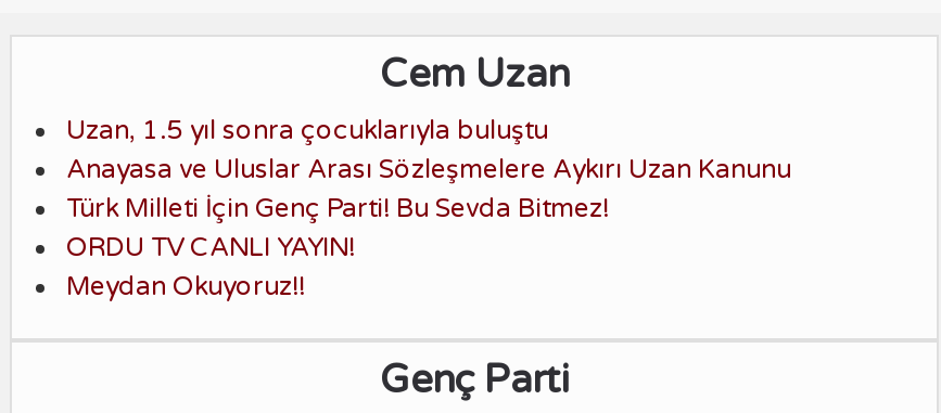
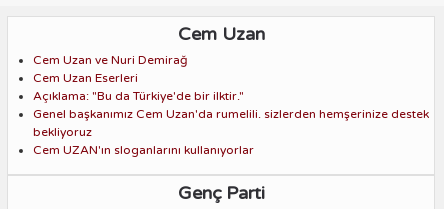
- Uzan, 1.5 yıl sonra çocuklarıyla buluştu
- Anayasa ve Uluslar Arası Sözleşmelere Aykırı Uzan Kanunu
- Türk Milleti İçin Genç Parti! Bu Sevda Bitmez!
- ORDU TV CANLI YAYIN!
- Meydan Okuyoruz!!
+ Cem Uzan ve Nuri Demirağ
+ Cem Uzan Eserleri
+ Açıklama: "Bu da Türkiye'de bir ilktir."
+ Genel başkanımız Cem Uzan'da rumelili. sizlerden hemşerinize destek
+ bekliyoruz
+ Cem UZAN'ın sloganlarını kullanıyorlar
